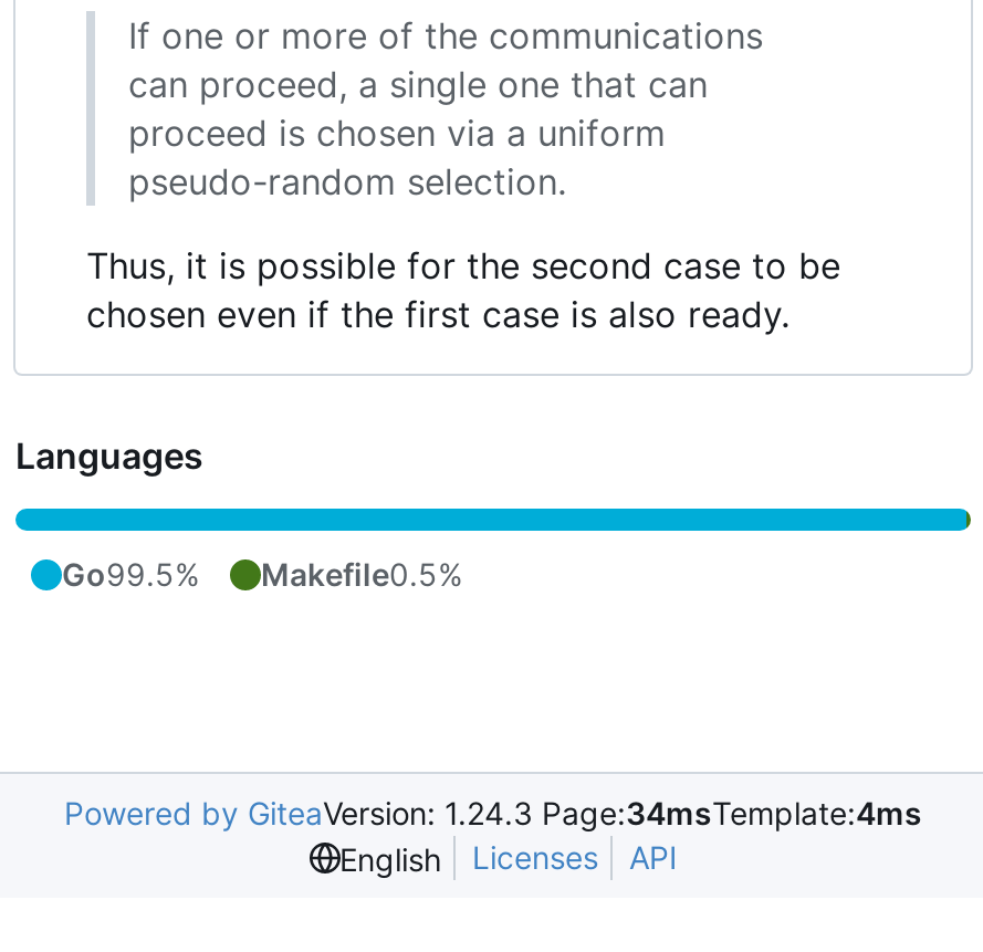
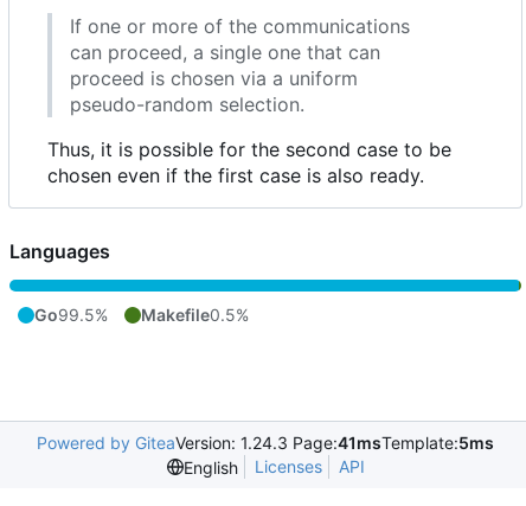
- Powered by GiteaVersion: 1.24.3 Page:34msTemplate:4ms
+ Powered by GiteaVersion: 1.24.3 Page:41msTemplate:5ms
